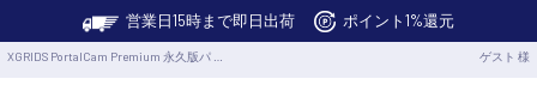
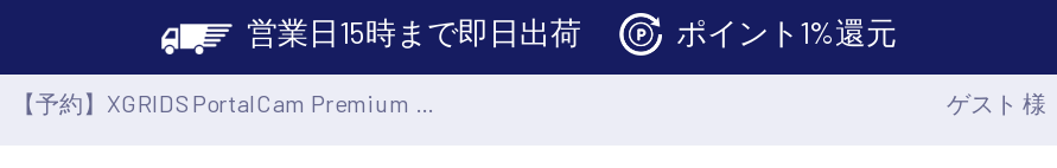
- XGRIDS PortalCam Premium 永久版パ …
+ 【予約】XGRIDS PortalCam Premium …
